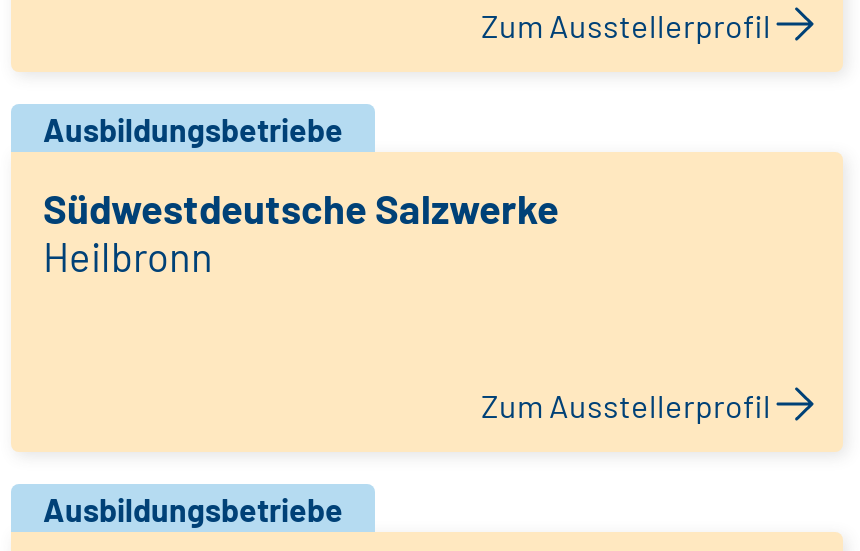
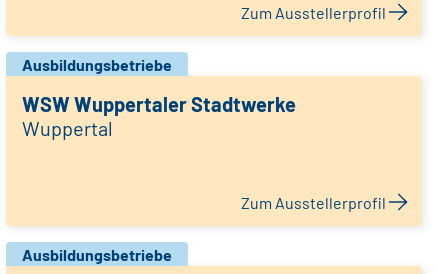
- Südwestdeutsche Salzwerke
- Heilbronn
+ WSW Wuppertaler Stadtwerke
+ Wuppertal
